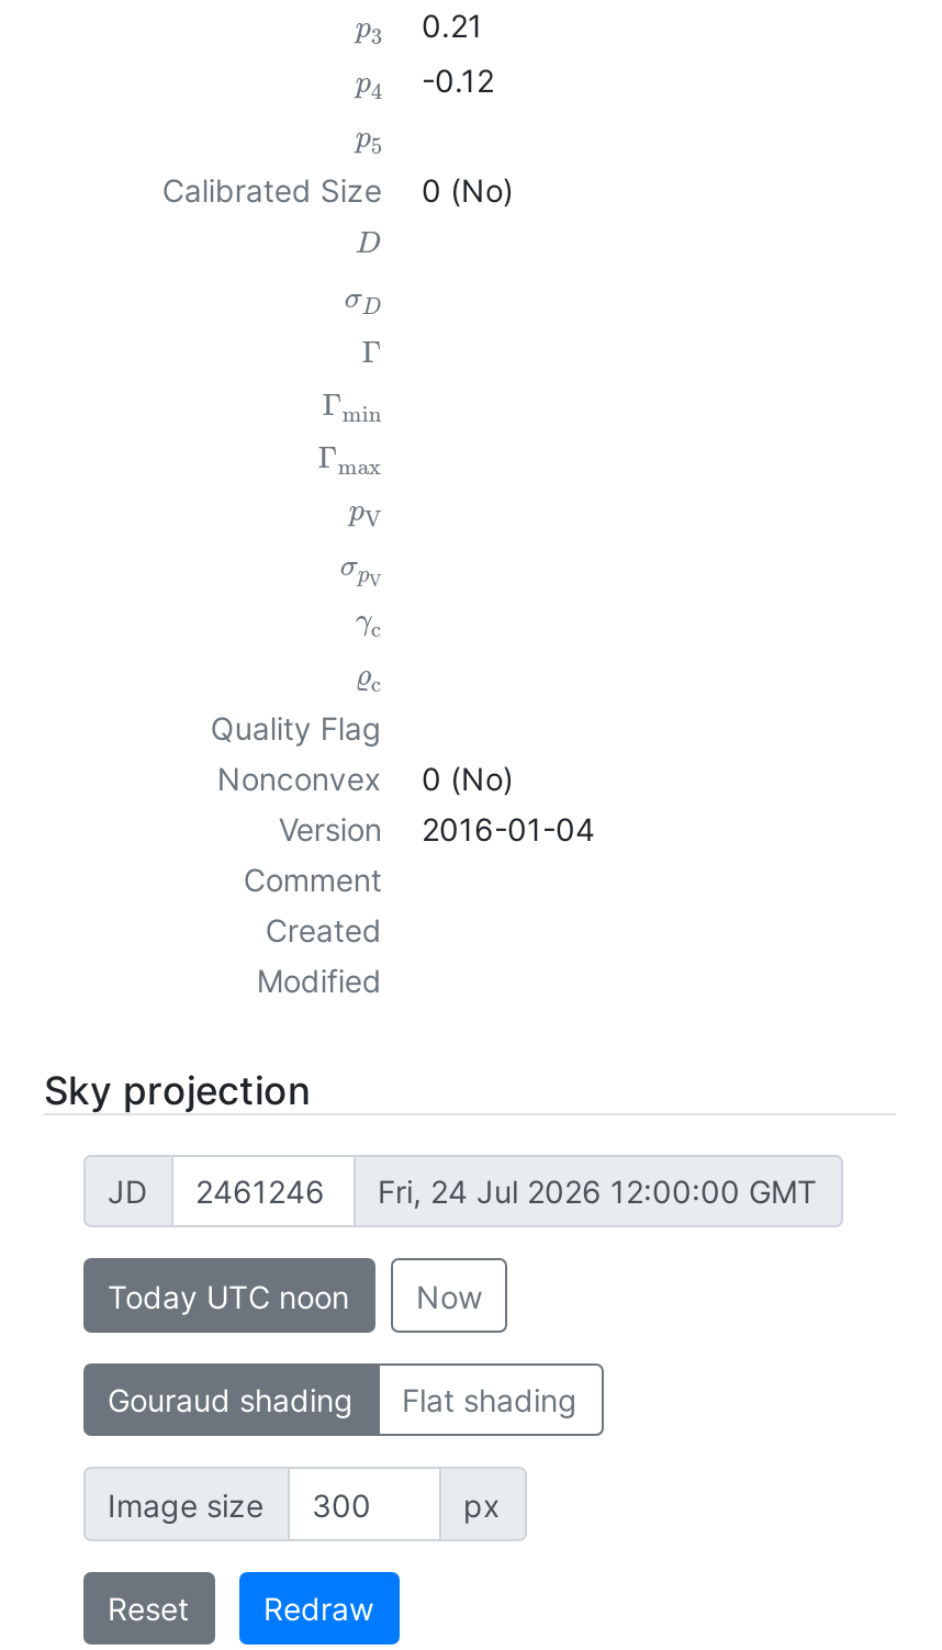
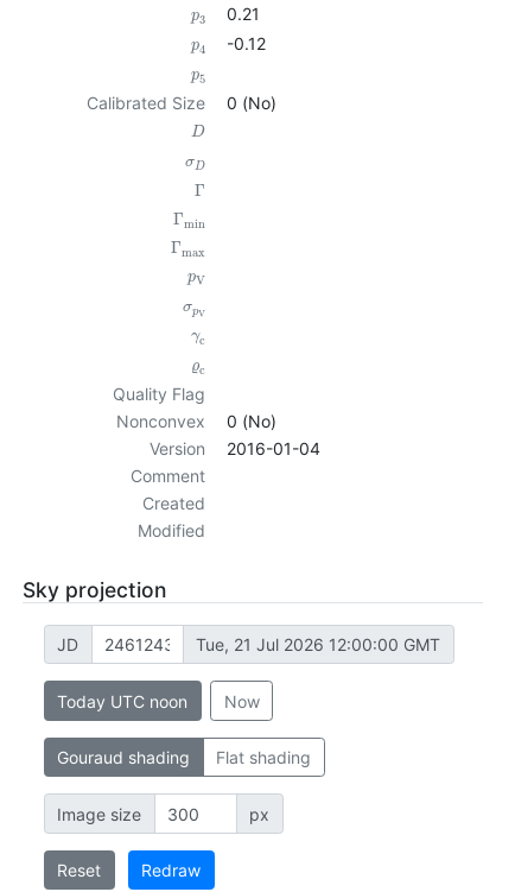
- Fri, 24 Jul 2026 12:00:00 GMT
+ Tue, 21 Jul 2026 12:00:00 GMT
